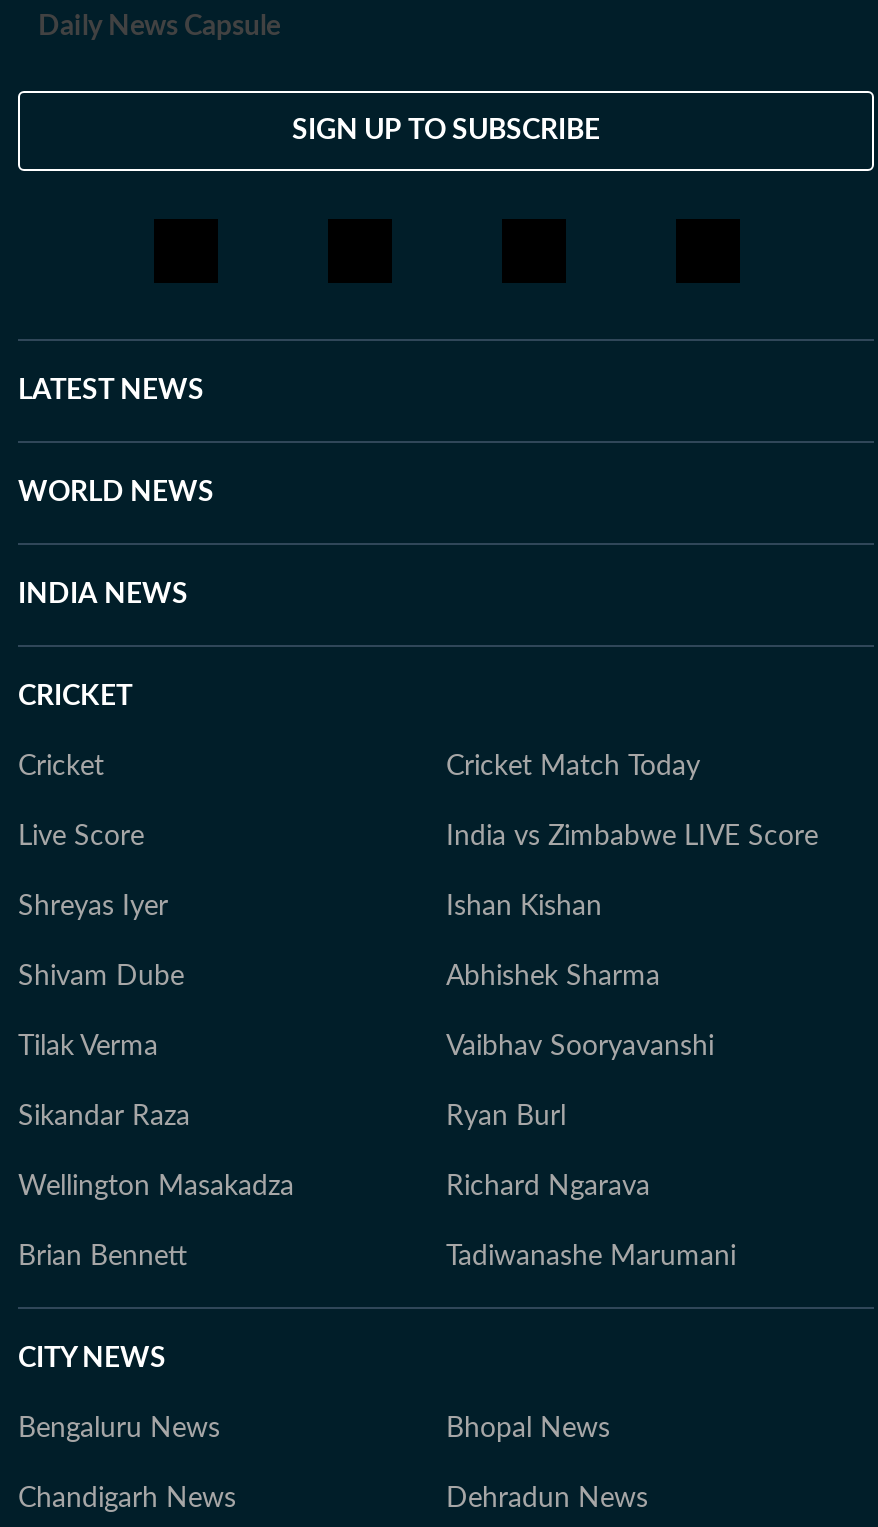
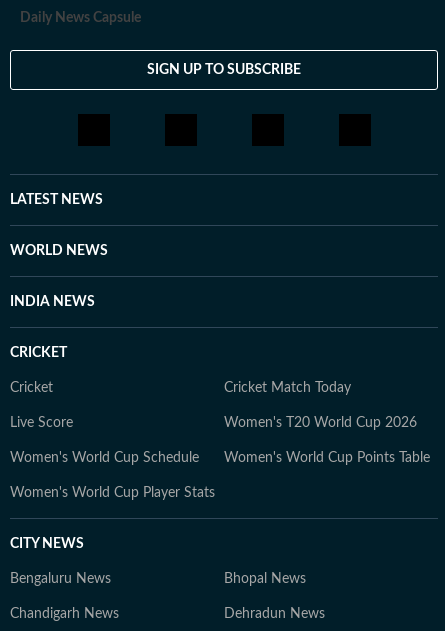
- India vs Zimbabwe LIVE Score
- Shreyas Iyer
- Ishan Kishan
- Shivam Dube
- Abhishek Sharma
- Tilak Verma
- Vaibhav Sooryavanshi
- Sikandar Raza
- Ryan Burl
- Wellington Masakadza
- Richard Ngarava
- Brian Bennett
- Tadiwanashe Marumani
+ Women's T20 World Cup 2026
+ Women's World Cup Schedule
+ Women's World Cup Points Table
+ Women's World Cup Player Stats
